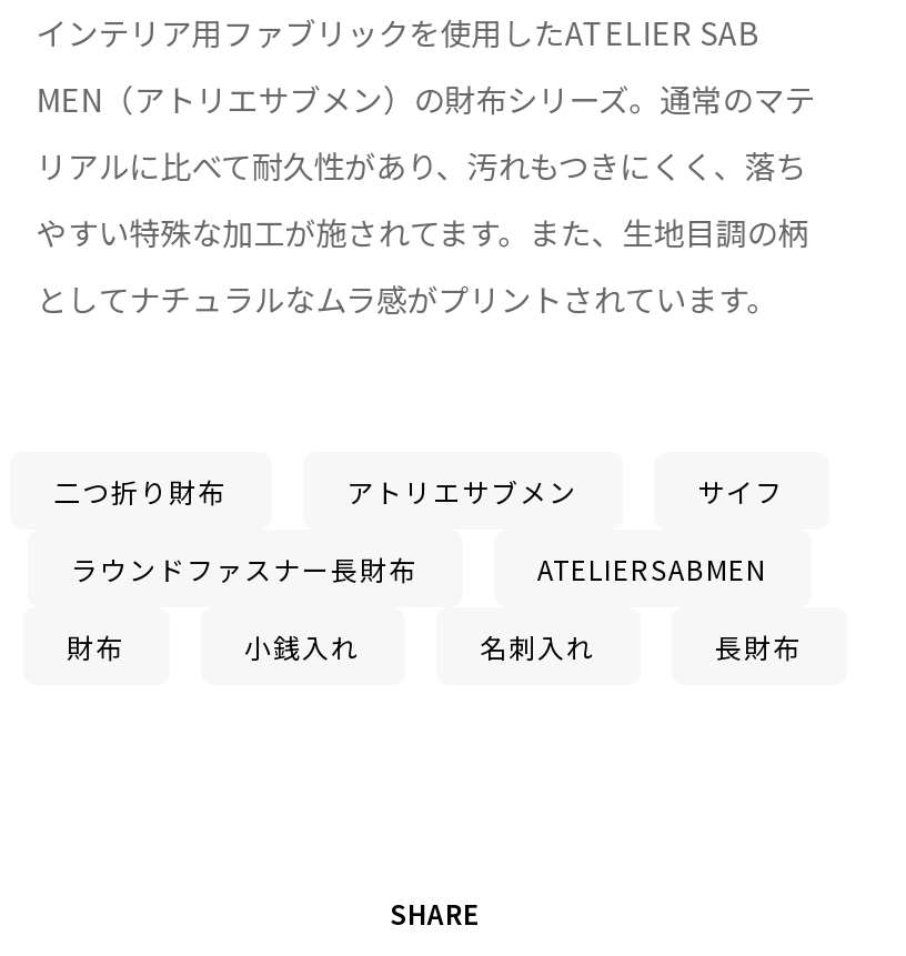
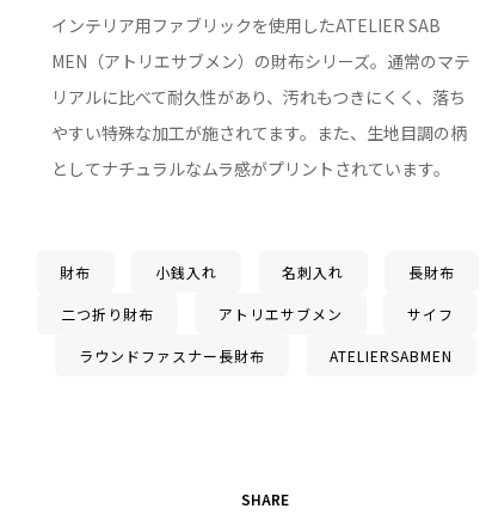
moved down: 二つ折り財布 | アトリエサブメン | サイフ | ラウンドファスナー長財布 | ATELIERSABMEN

moved up: 財布 | 小銭入れ | 名刺入れ | 長財布
